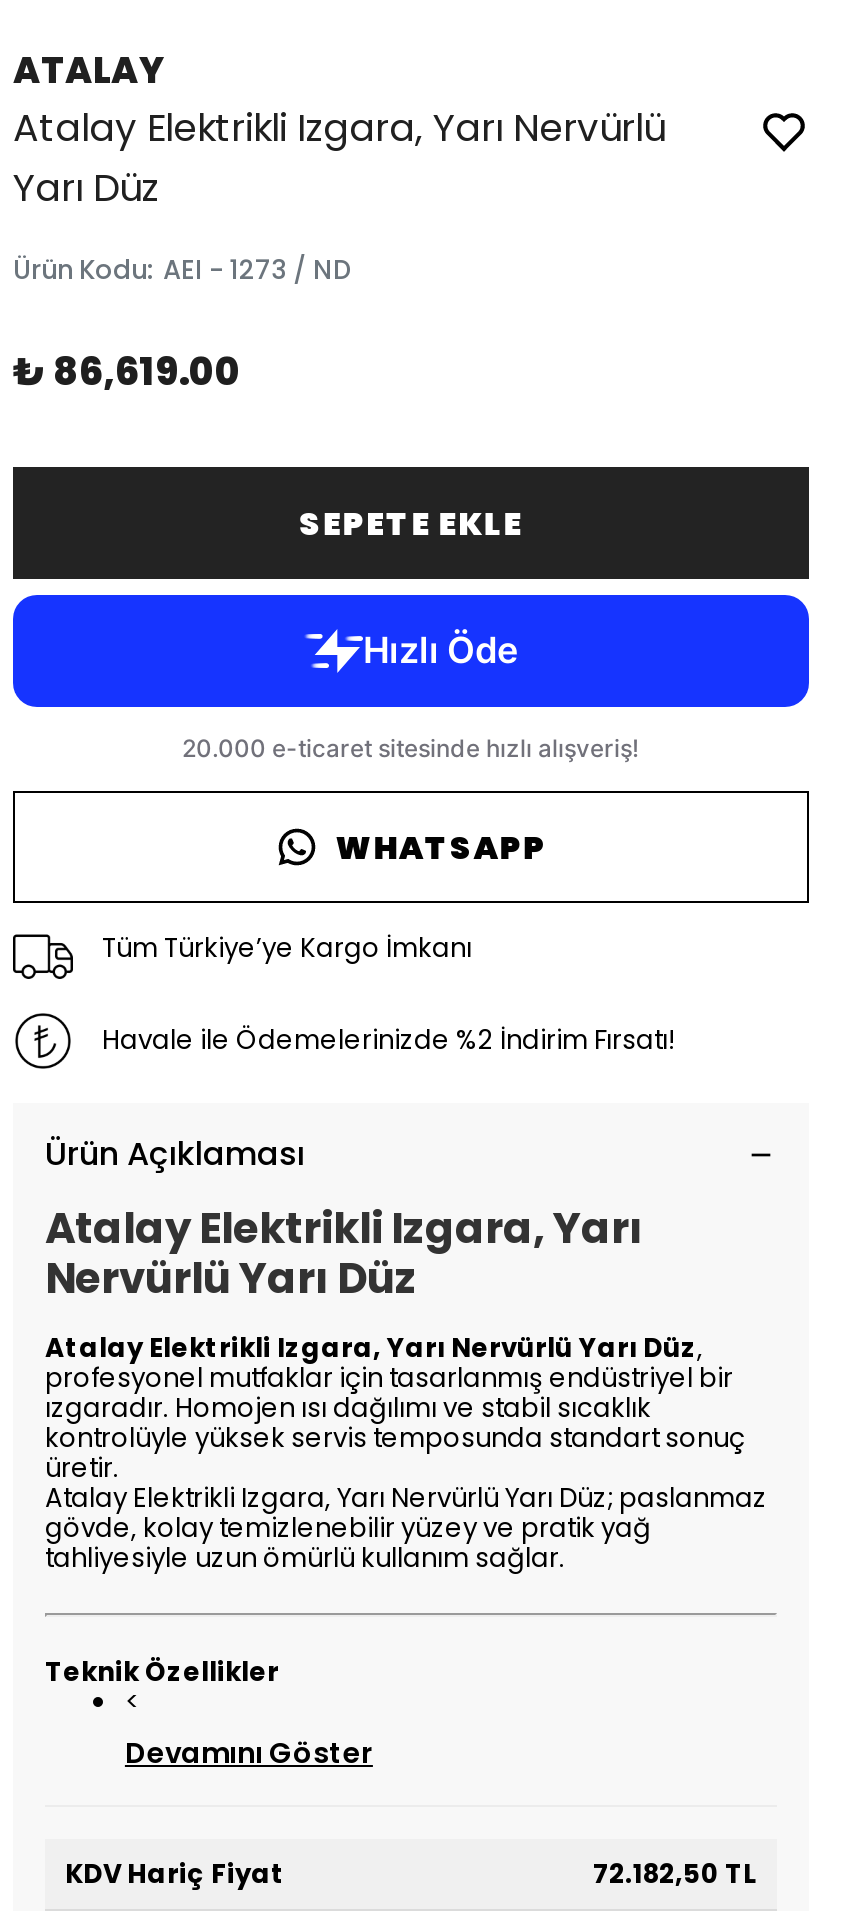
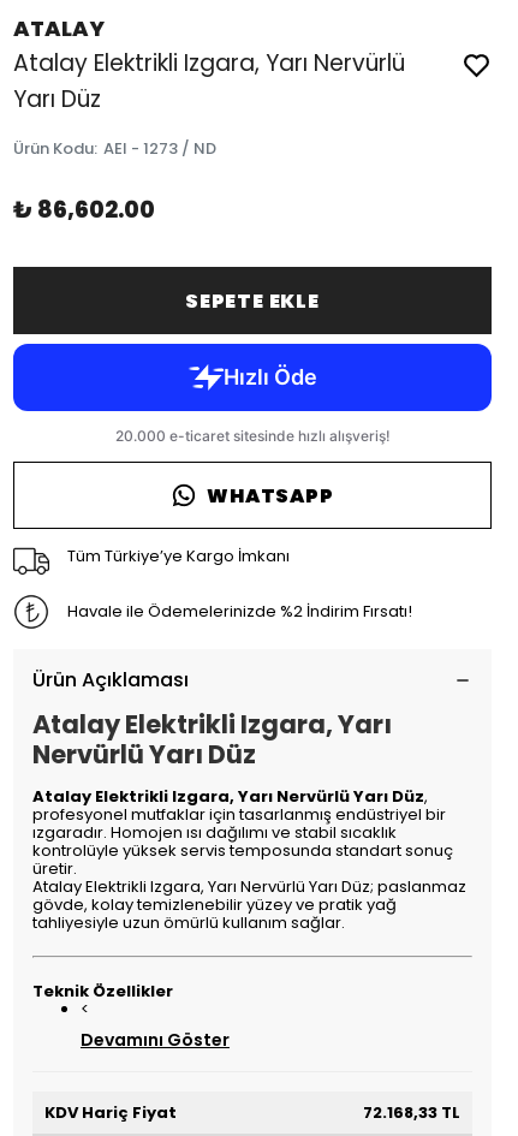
- ₺ 86,619.00
+ ₺ 86,602.00

- 72.182,50 TL
+ 72.168,33 TL
